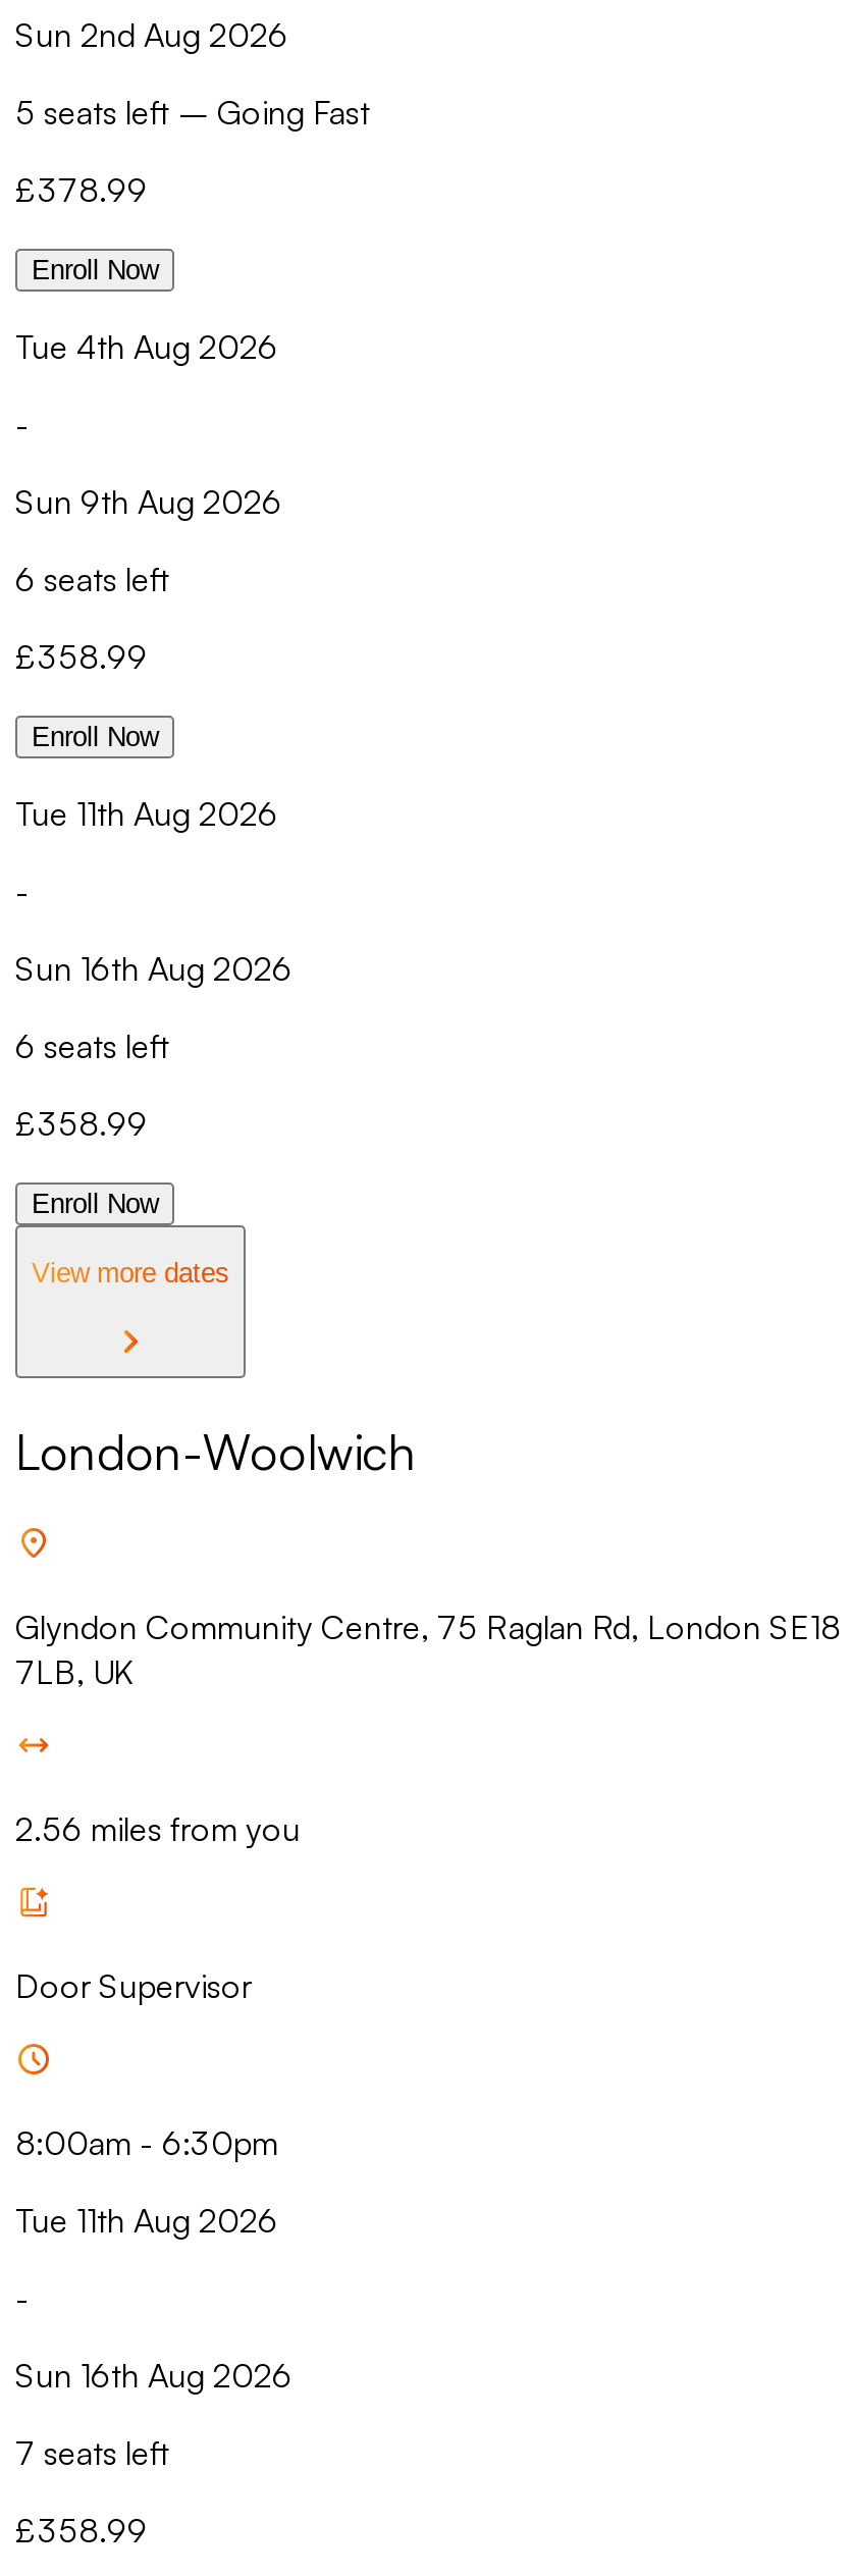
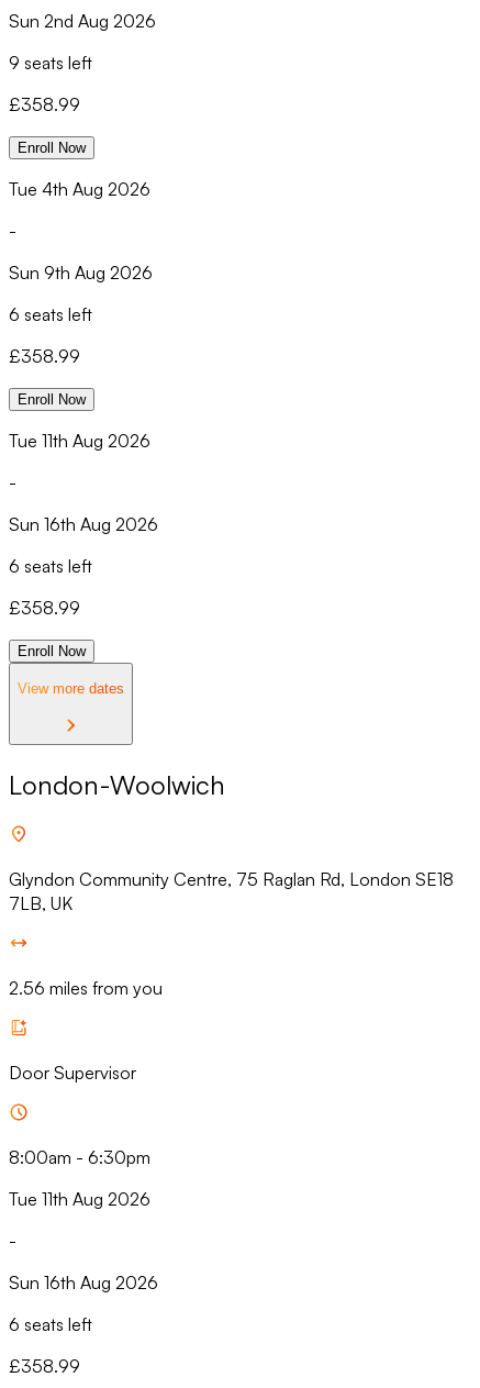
- 5 seats left – Going Fast
+ 9 seats left

- £378.99
+ £358.99

- 7 seats left
+ 6 seats left
